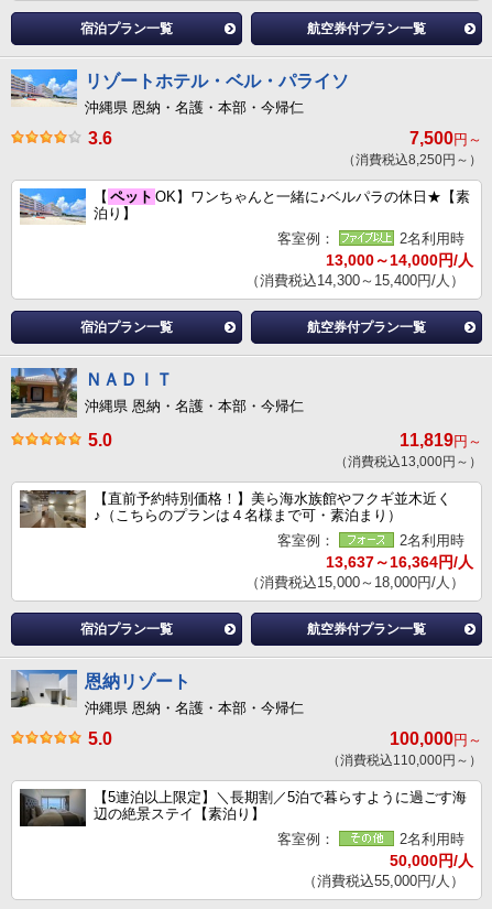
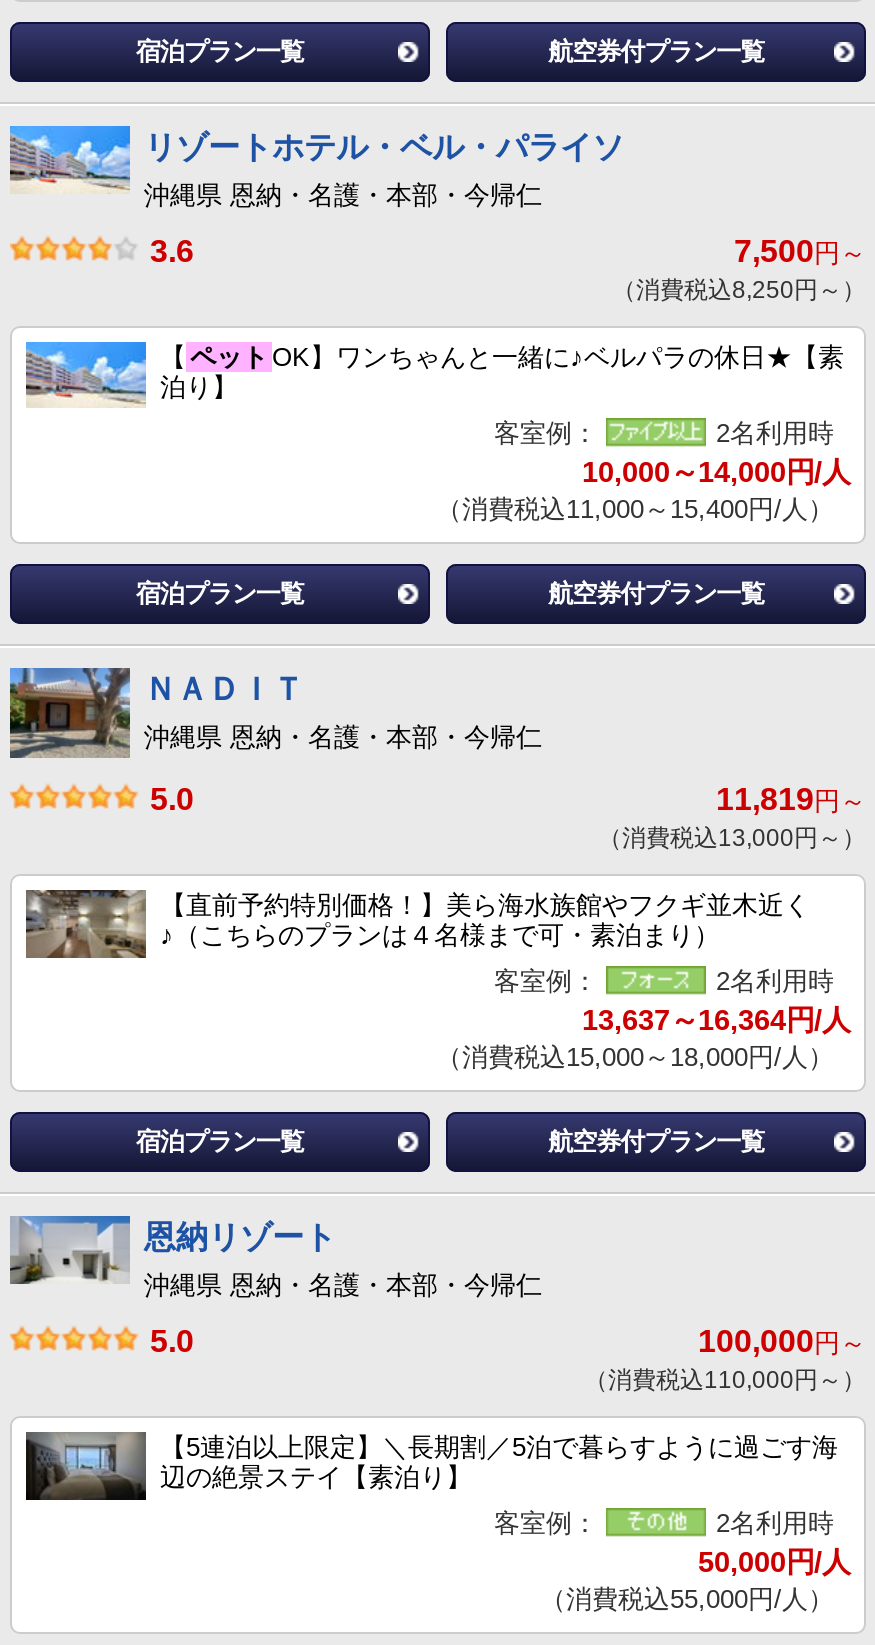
- 13,000～14,000円/人
+ 10,000～14,000円/人

- （消費税込14,300～15,400円/人）
+ （消費税込11,000～15,400円/人）
